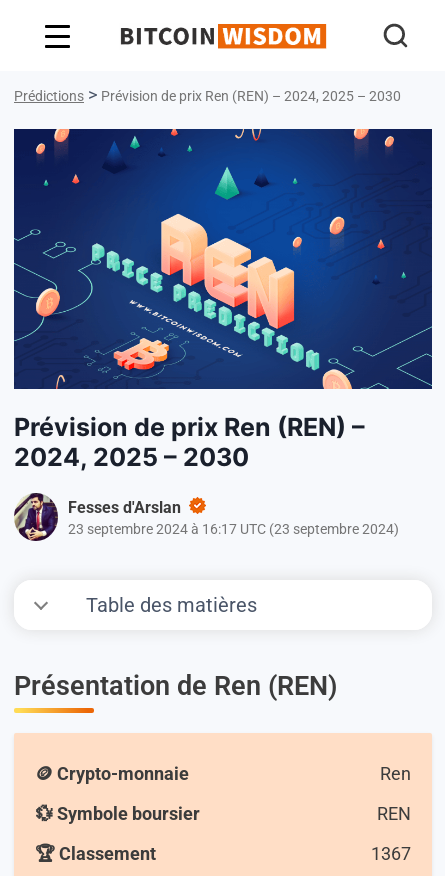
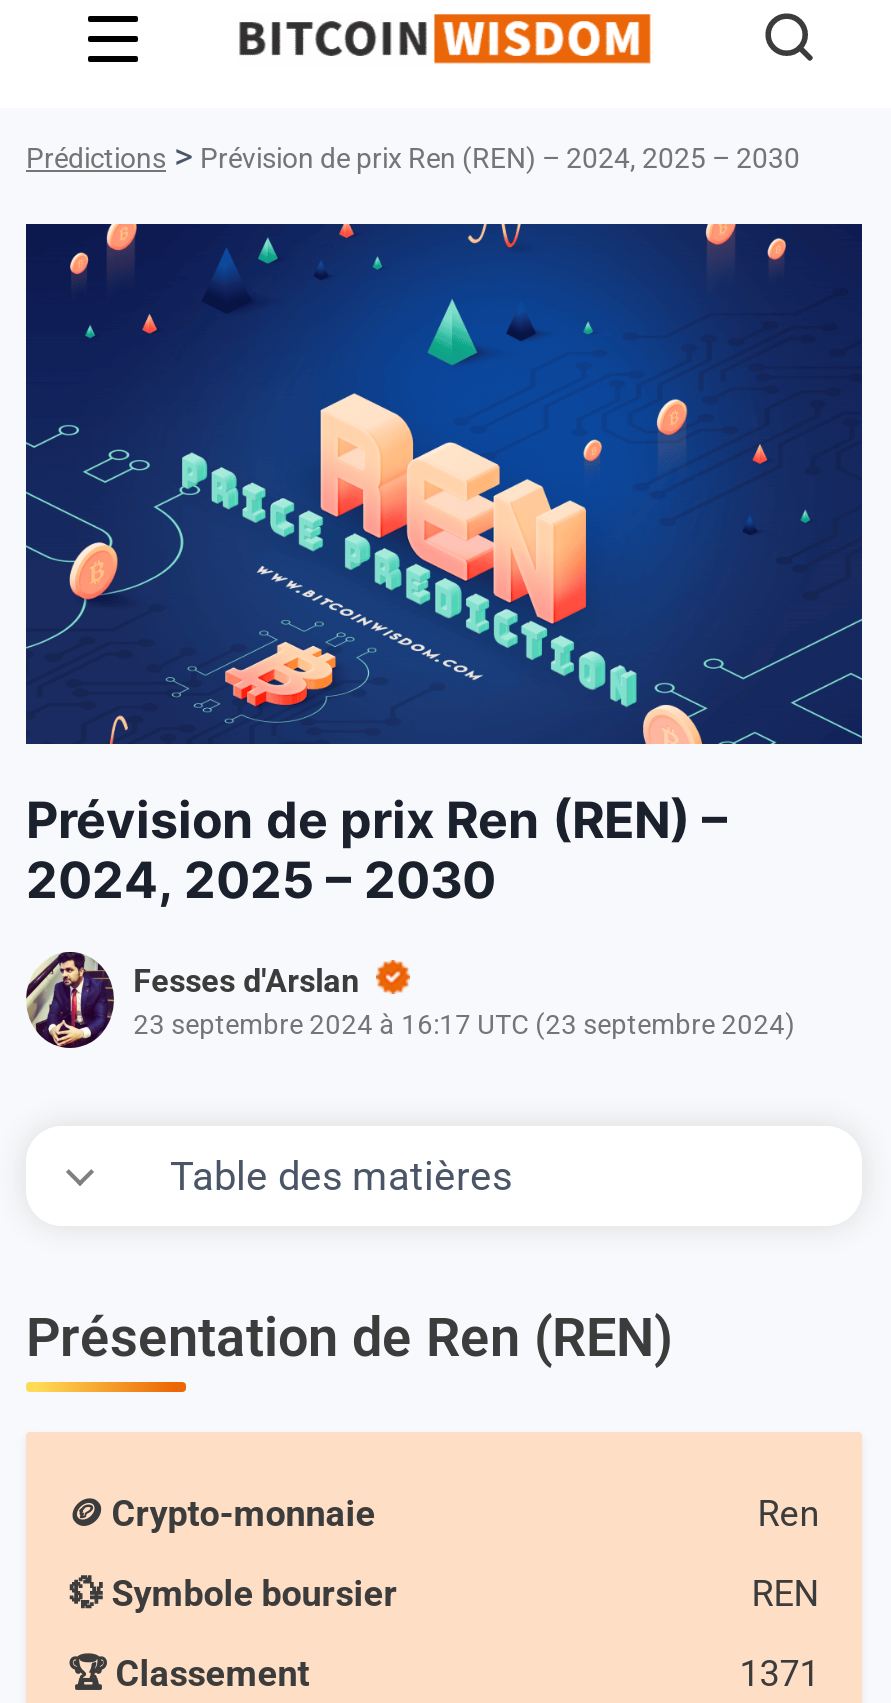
- 1367
+ 1371
